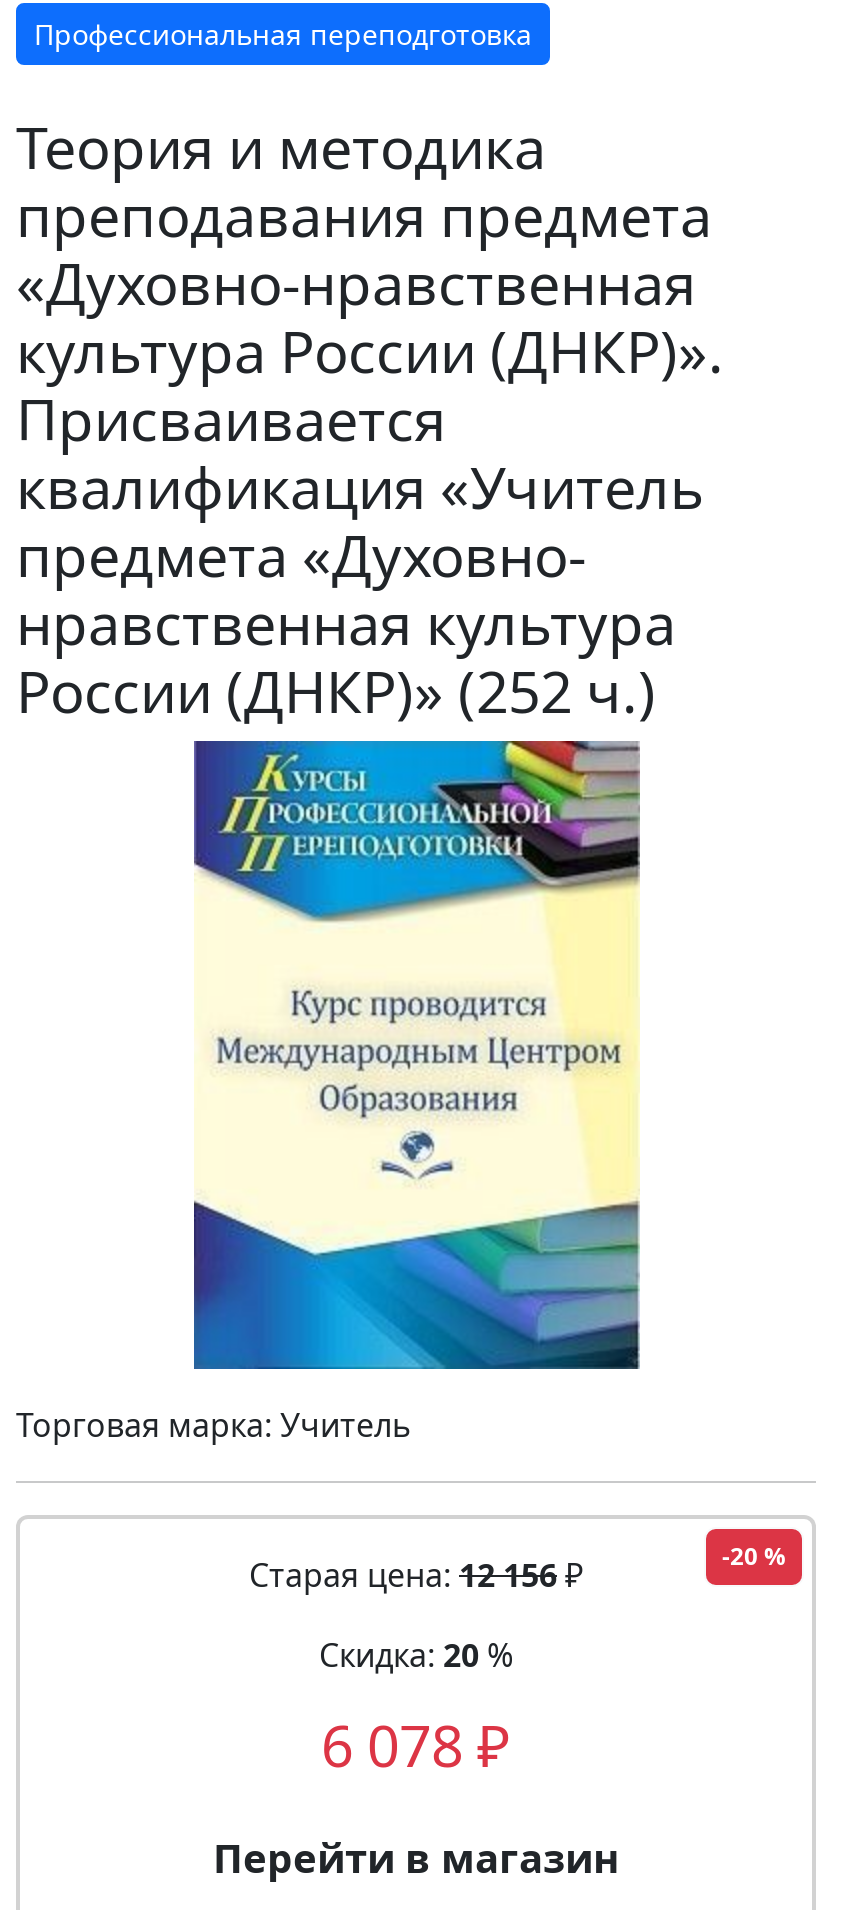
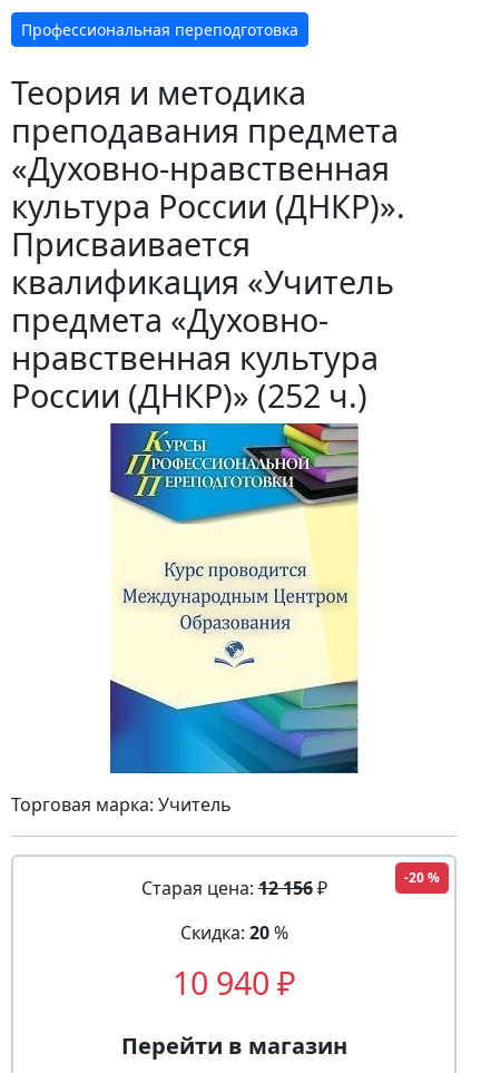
- 6 078 ₽
+ 10 940 ₽
